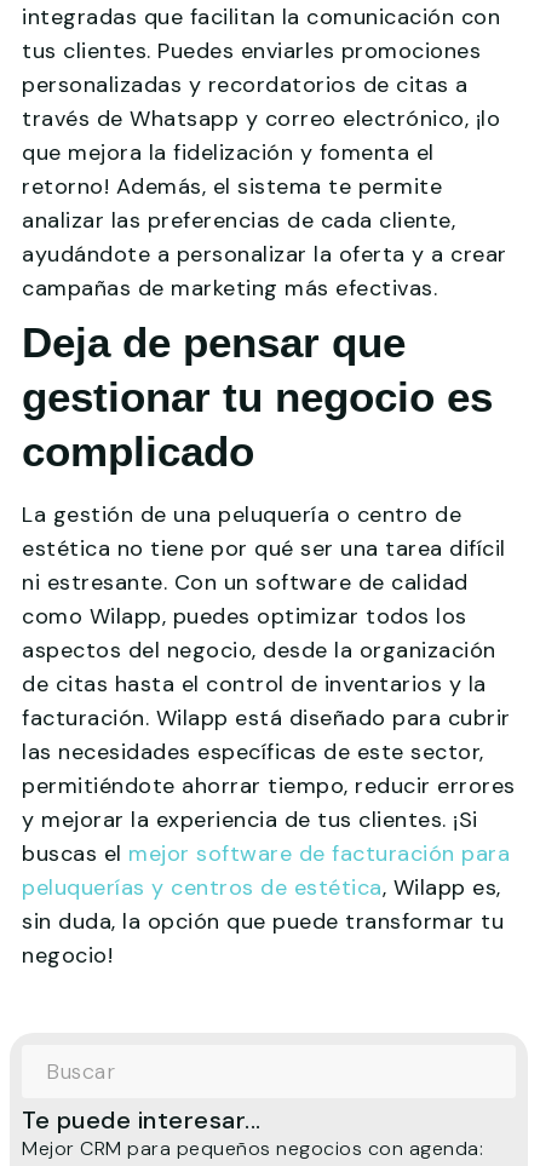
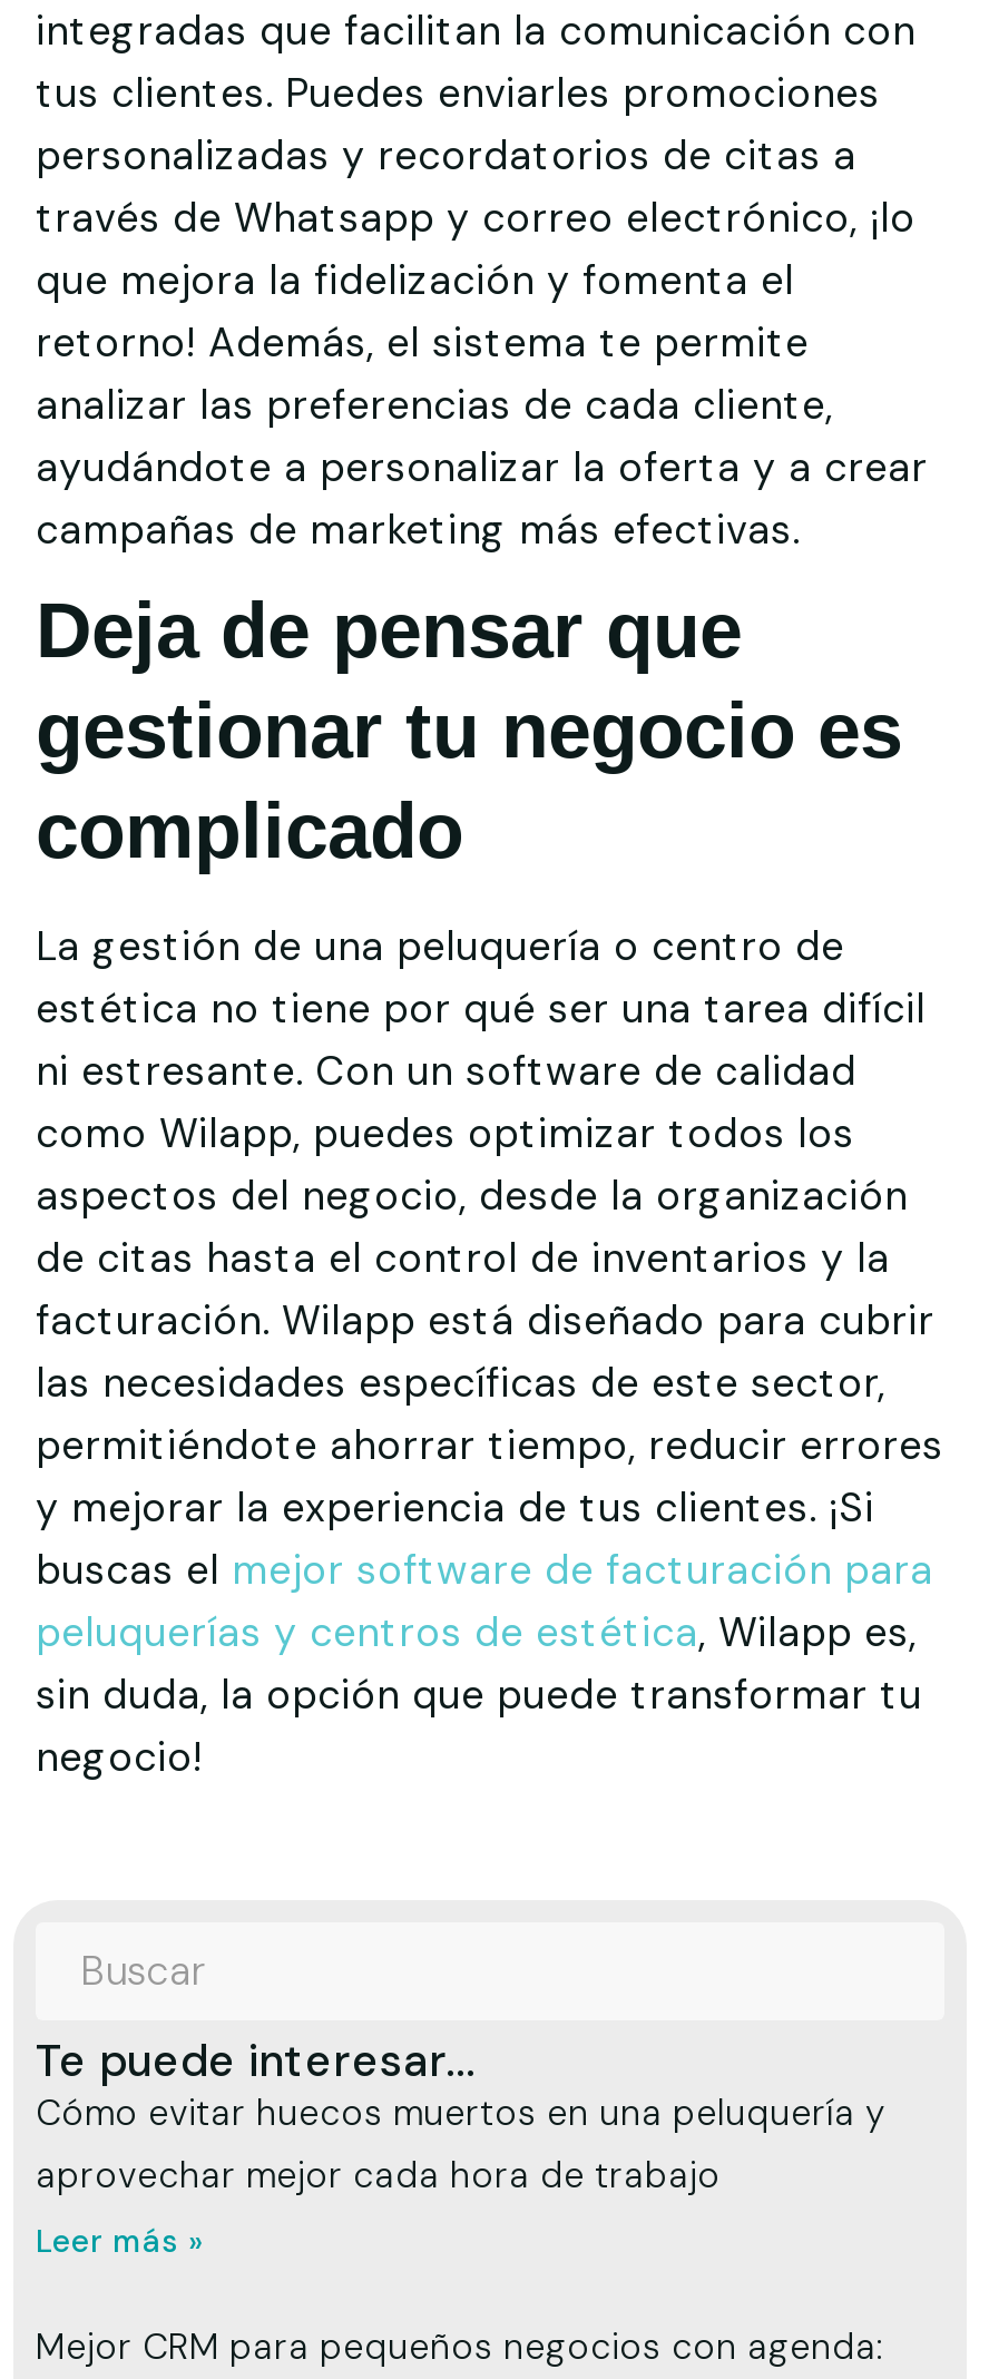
+ Cómo evitar huecos muertos en una peluquería y
+ aprovechar mejor cada hora de trabajo
+ Leer más »
